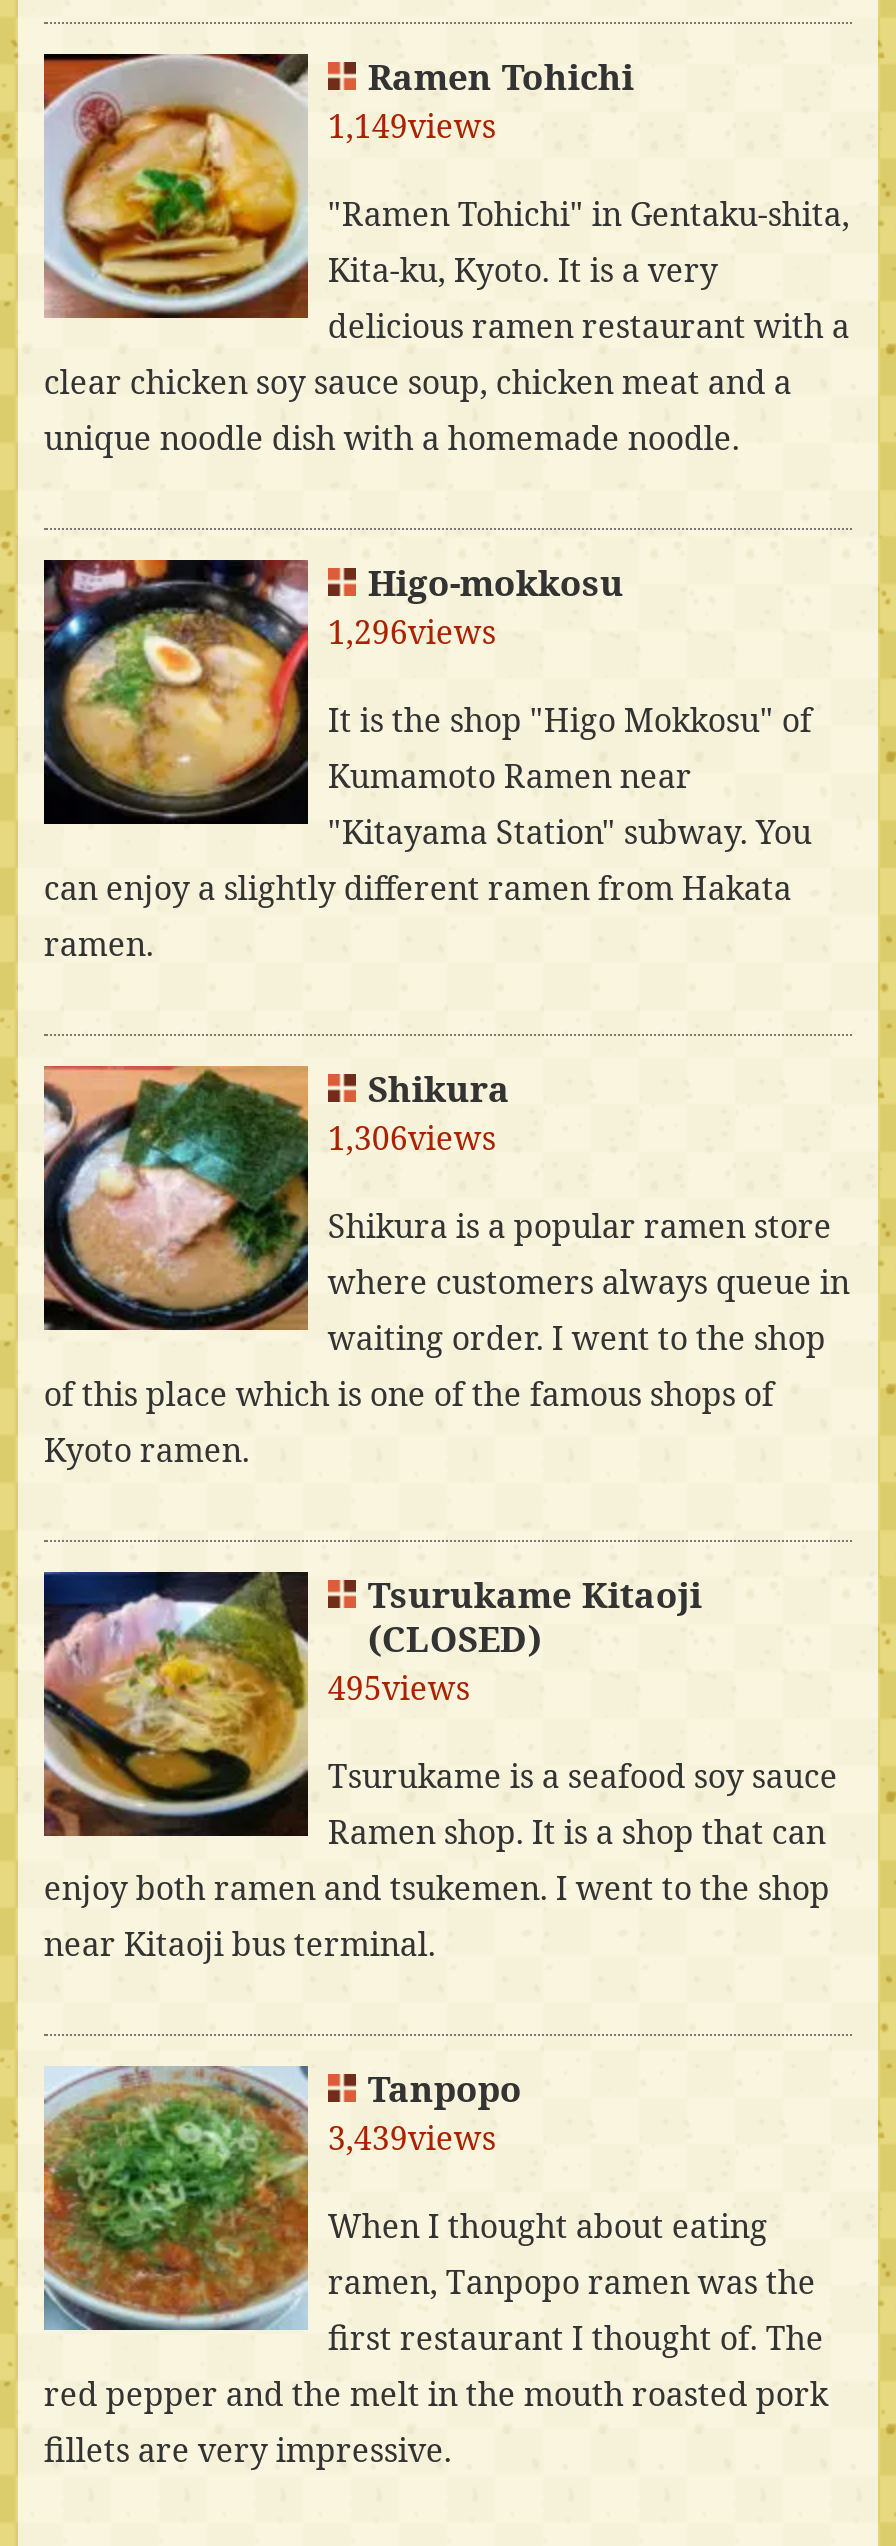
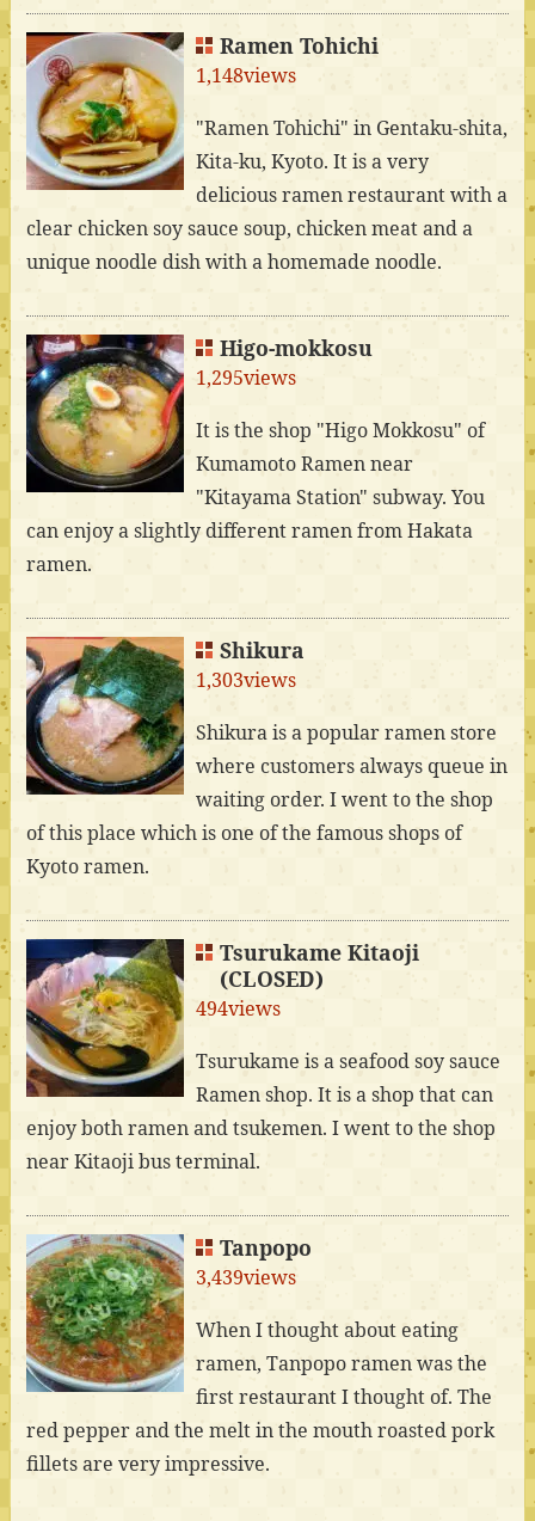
- 1,149views
+ 1,148views

- 1,296views
+ 1,295views

- 1,306views
+ 1,303views

- 495views
+ 494views
